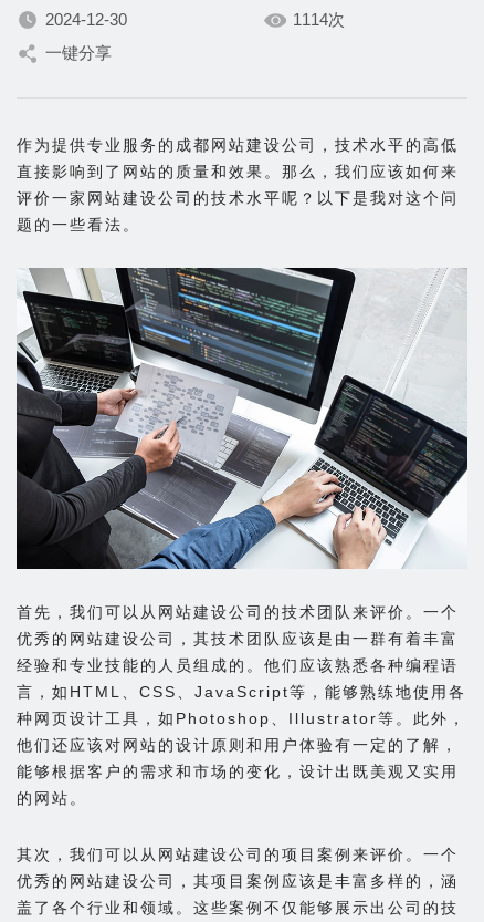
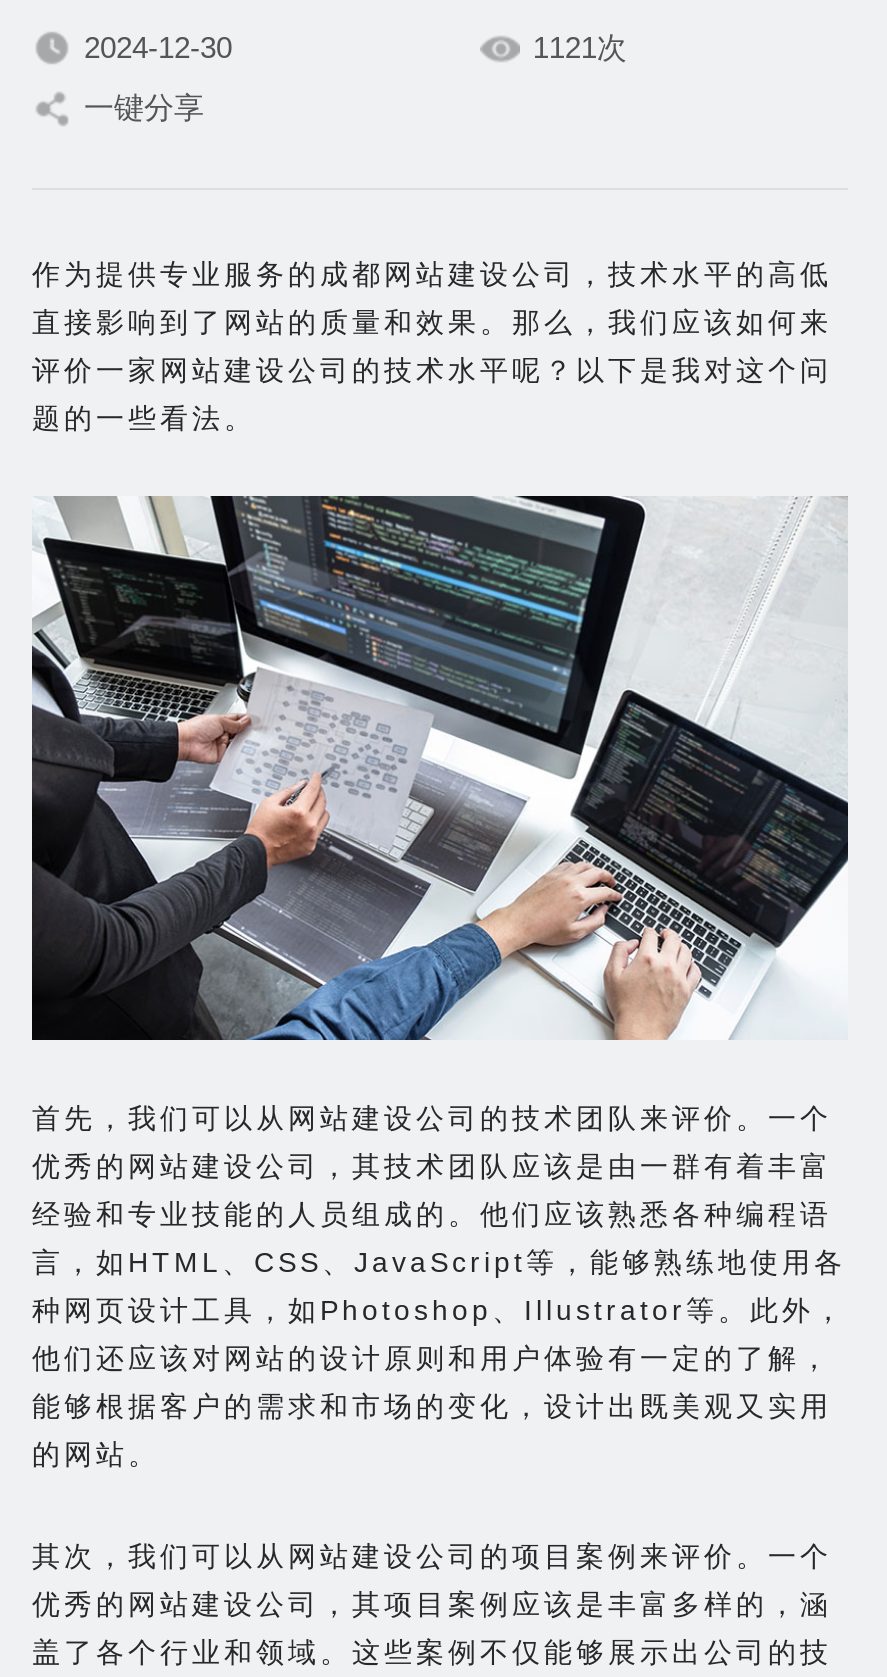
- 1114次
+ 1121次
